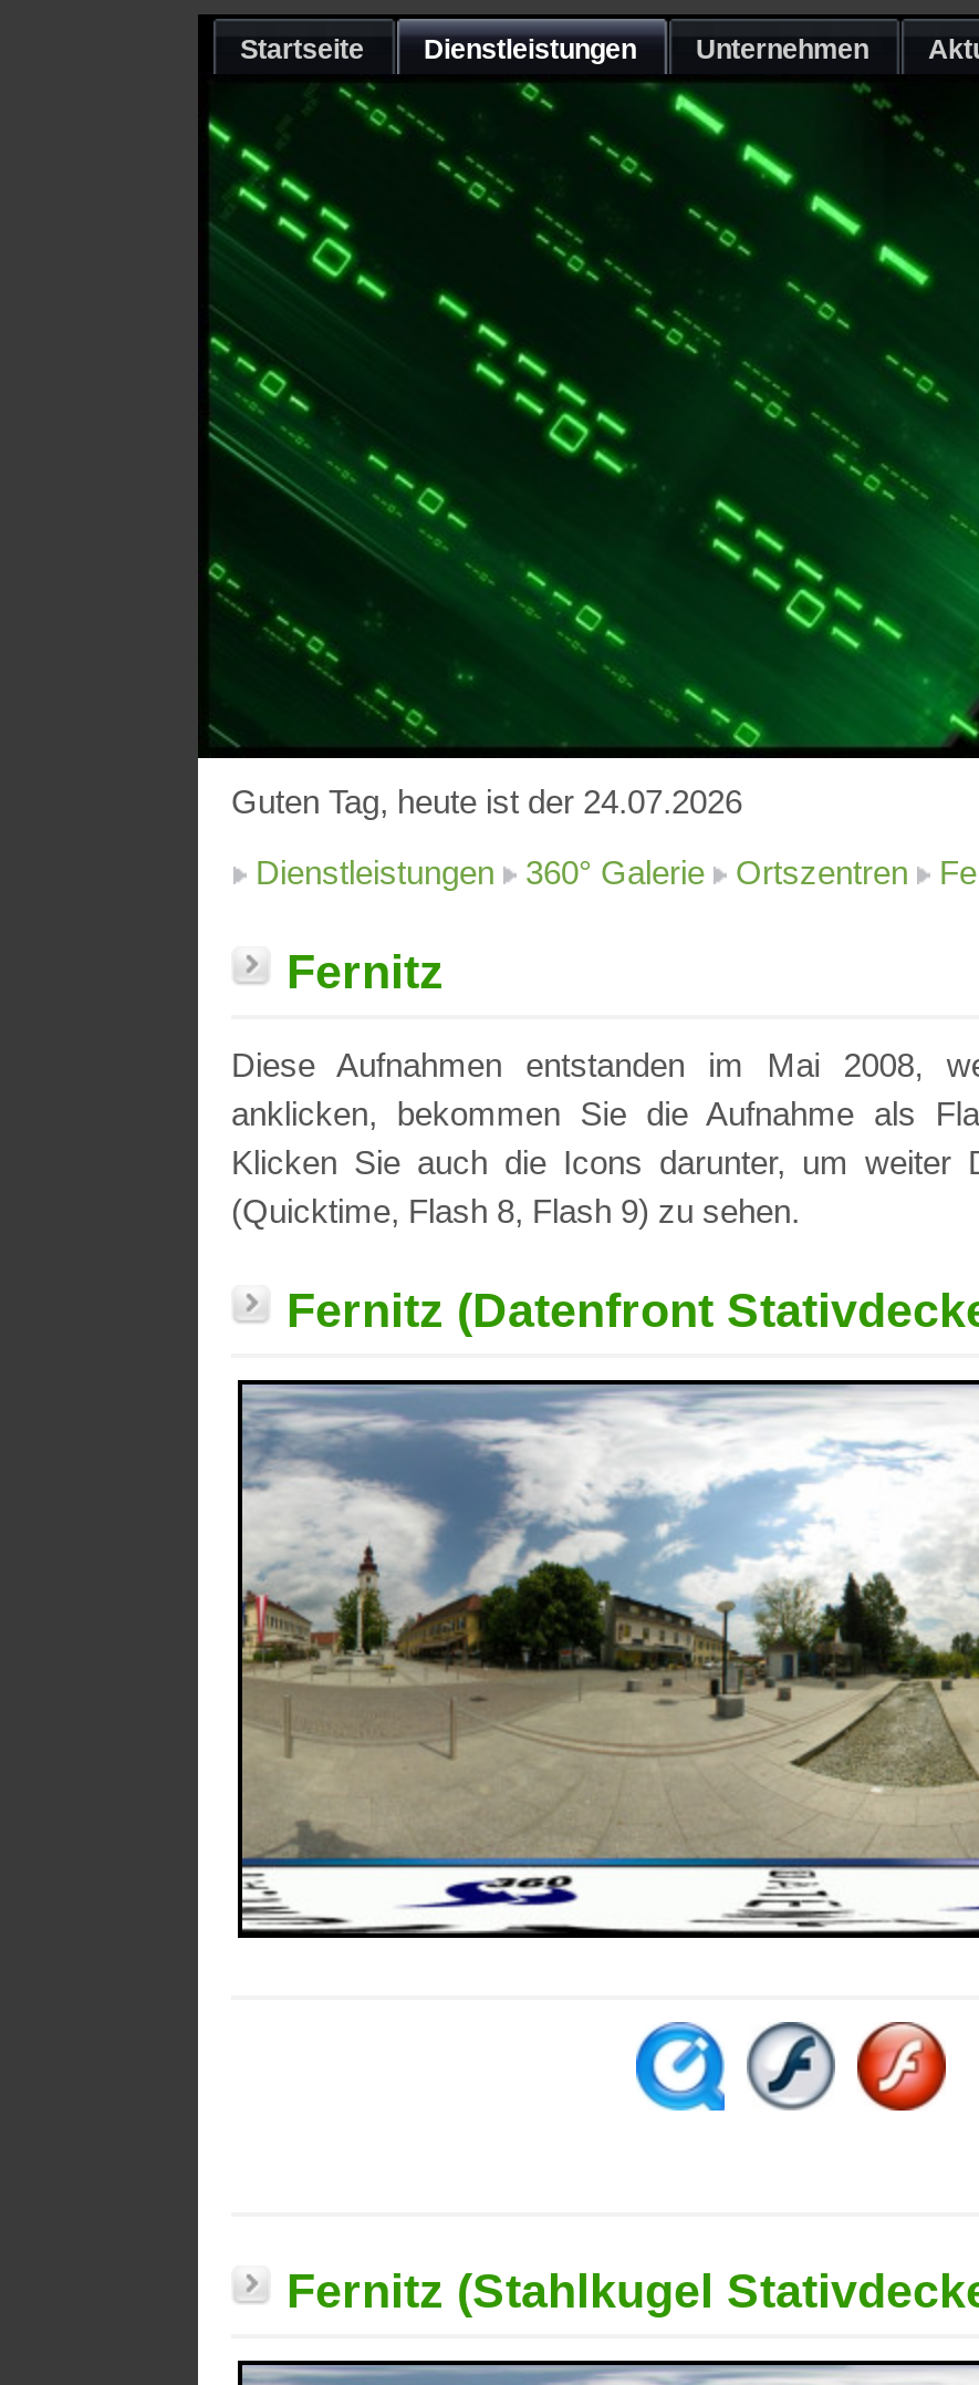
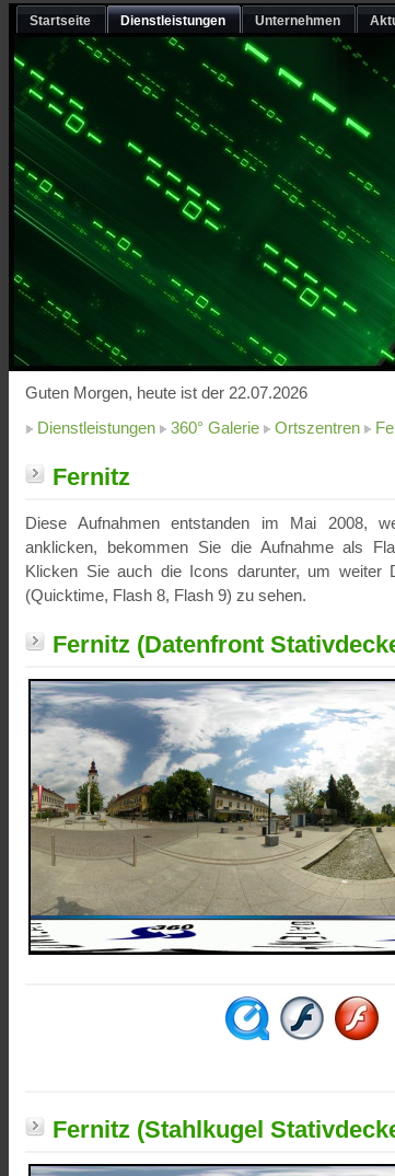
- Guten Tag, heute ist der 24.07.2026
+ Guten Morgen, heute ist der 22.07.2026
